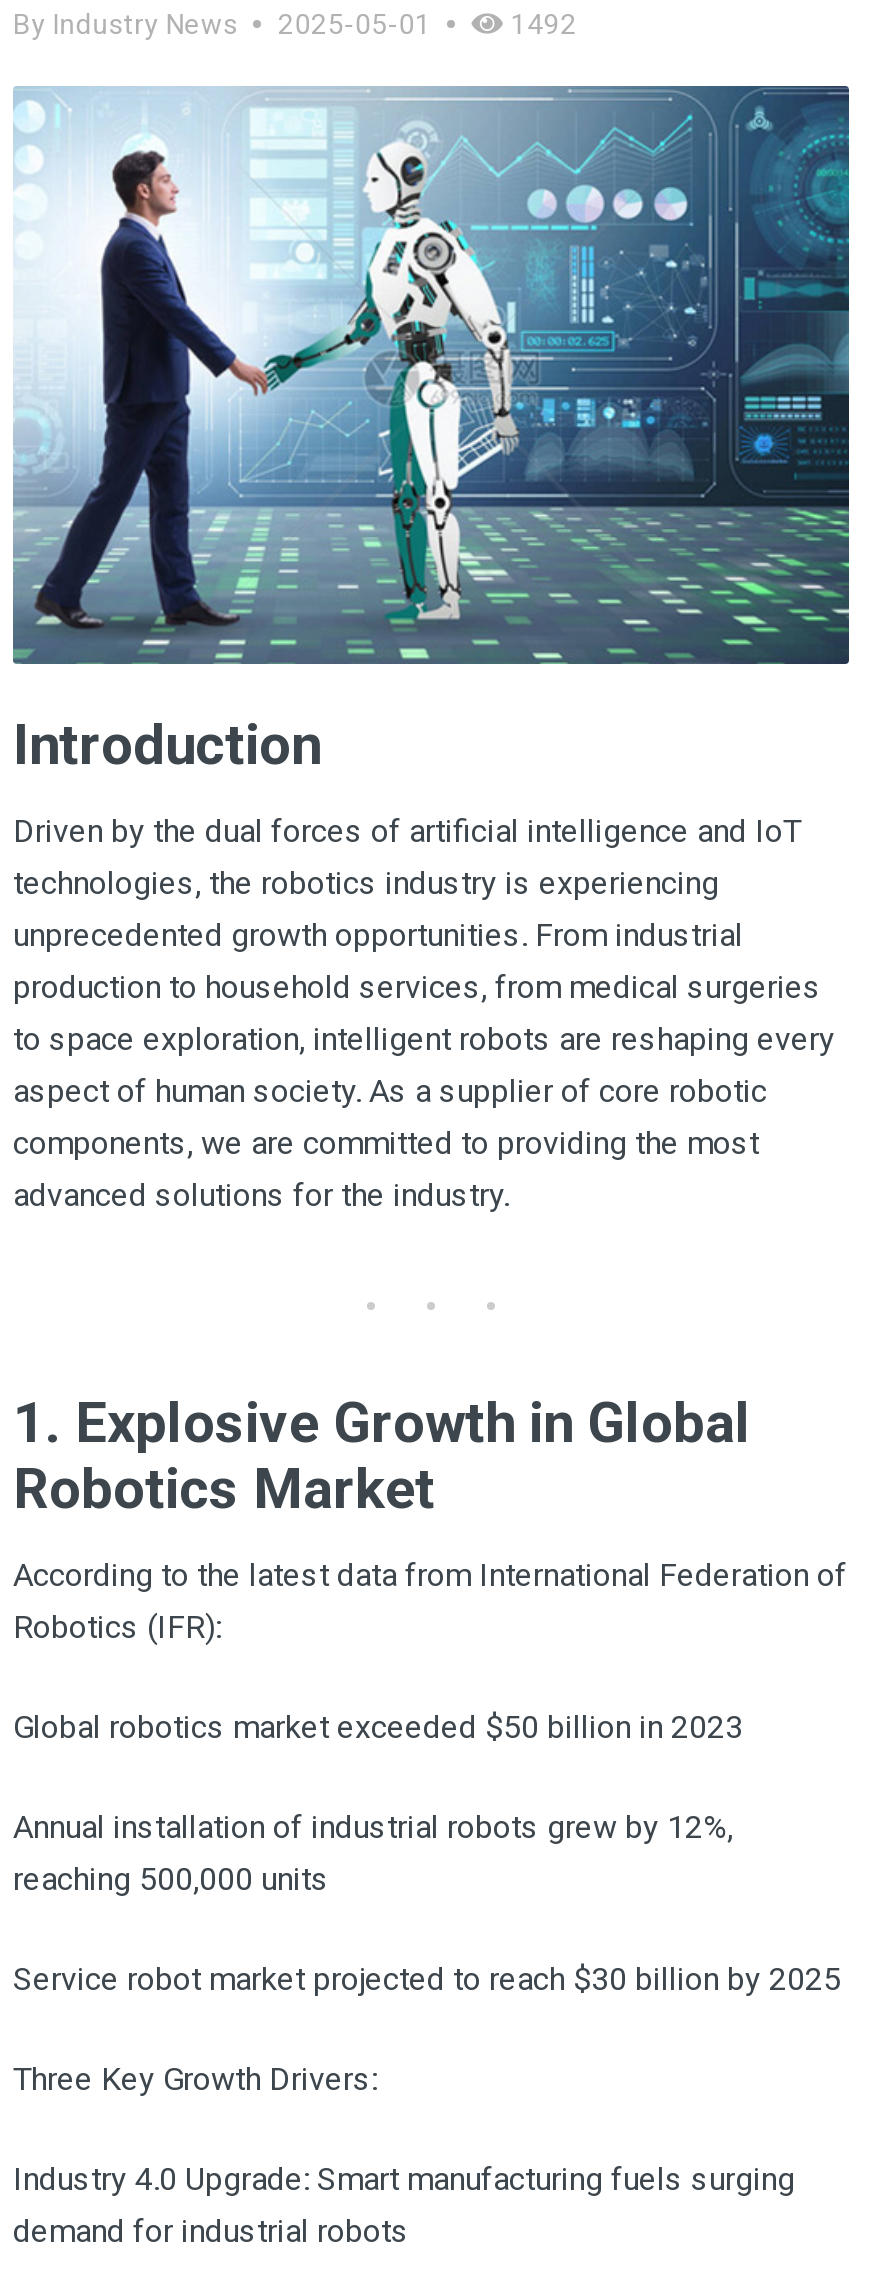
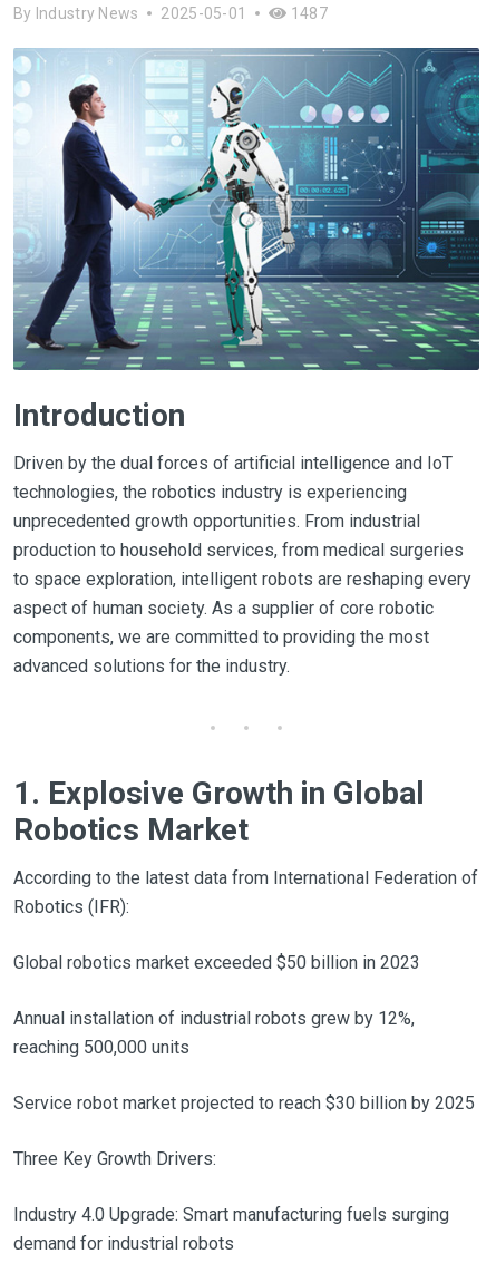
- 1492
+ 1487
